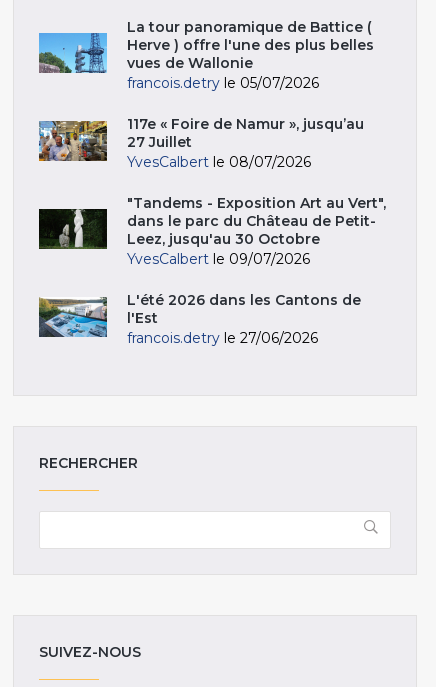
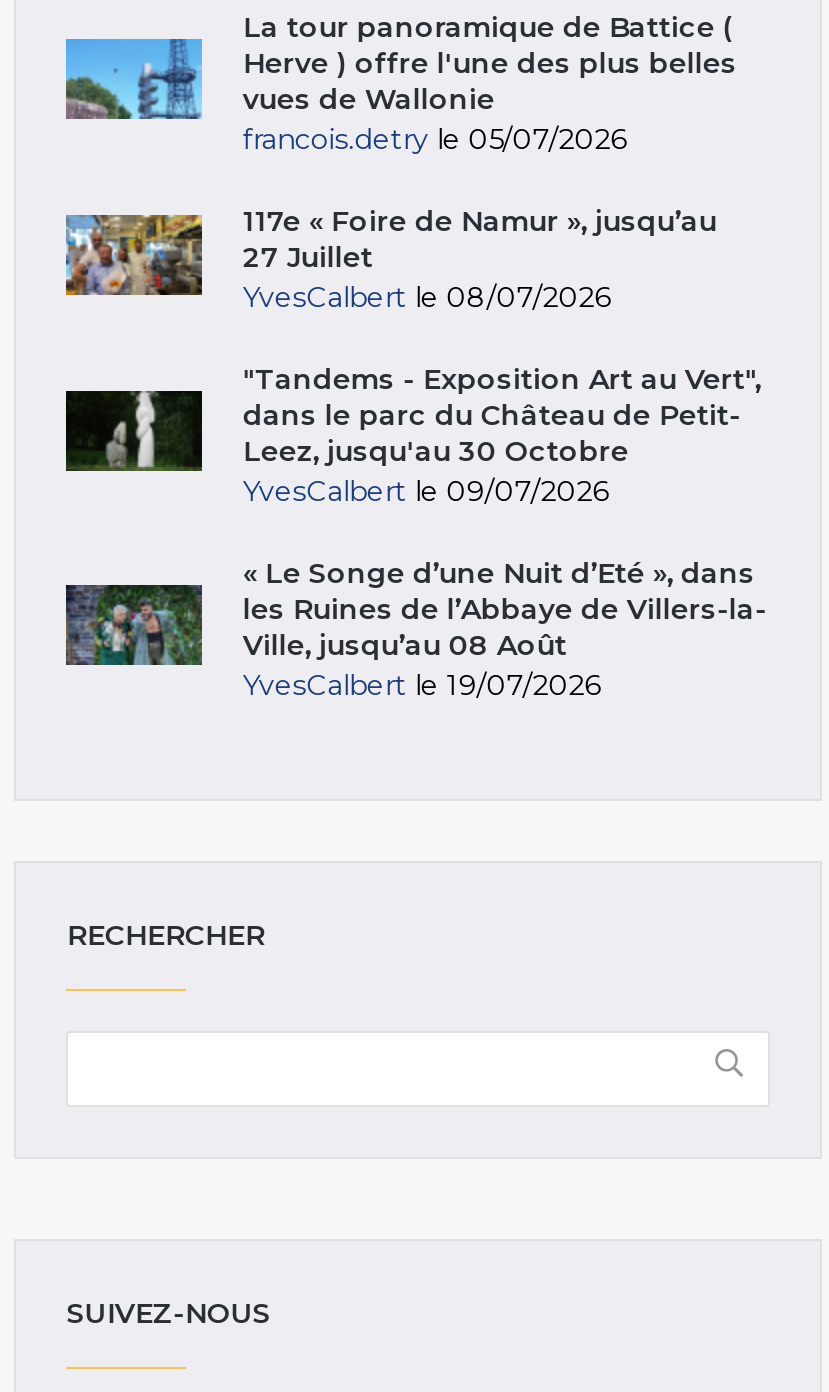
- [image]
- L'été 2026 dans les Cantons de
- l'Est
- francois.detry le 27/06/2026
+ [image]
+ « Le Songe d’une Nuit d’Eté », dans
+ les Ruines de l’Abbaye de Villers-la-
+ Ville, jusqu’au 08 Août
+ YvesCalbert le 19/07/2026
